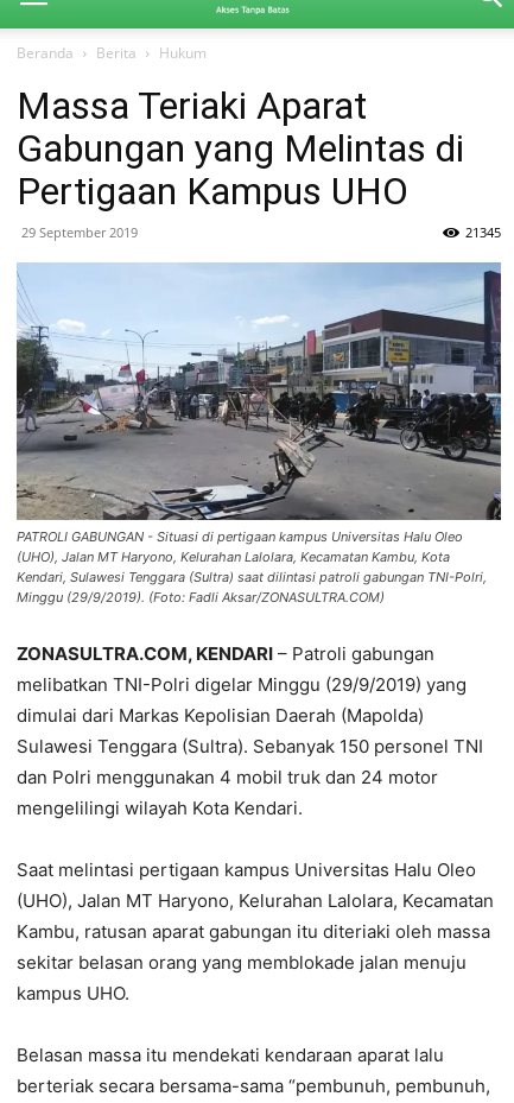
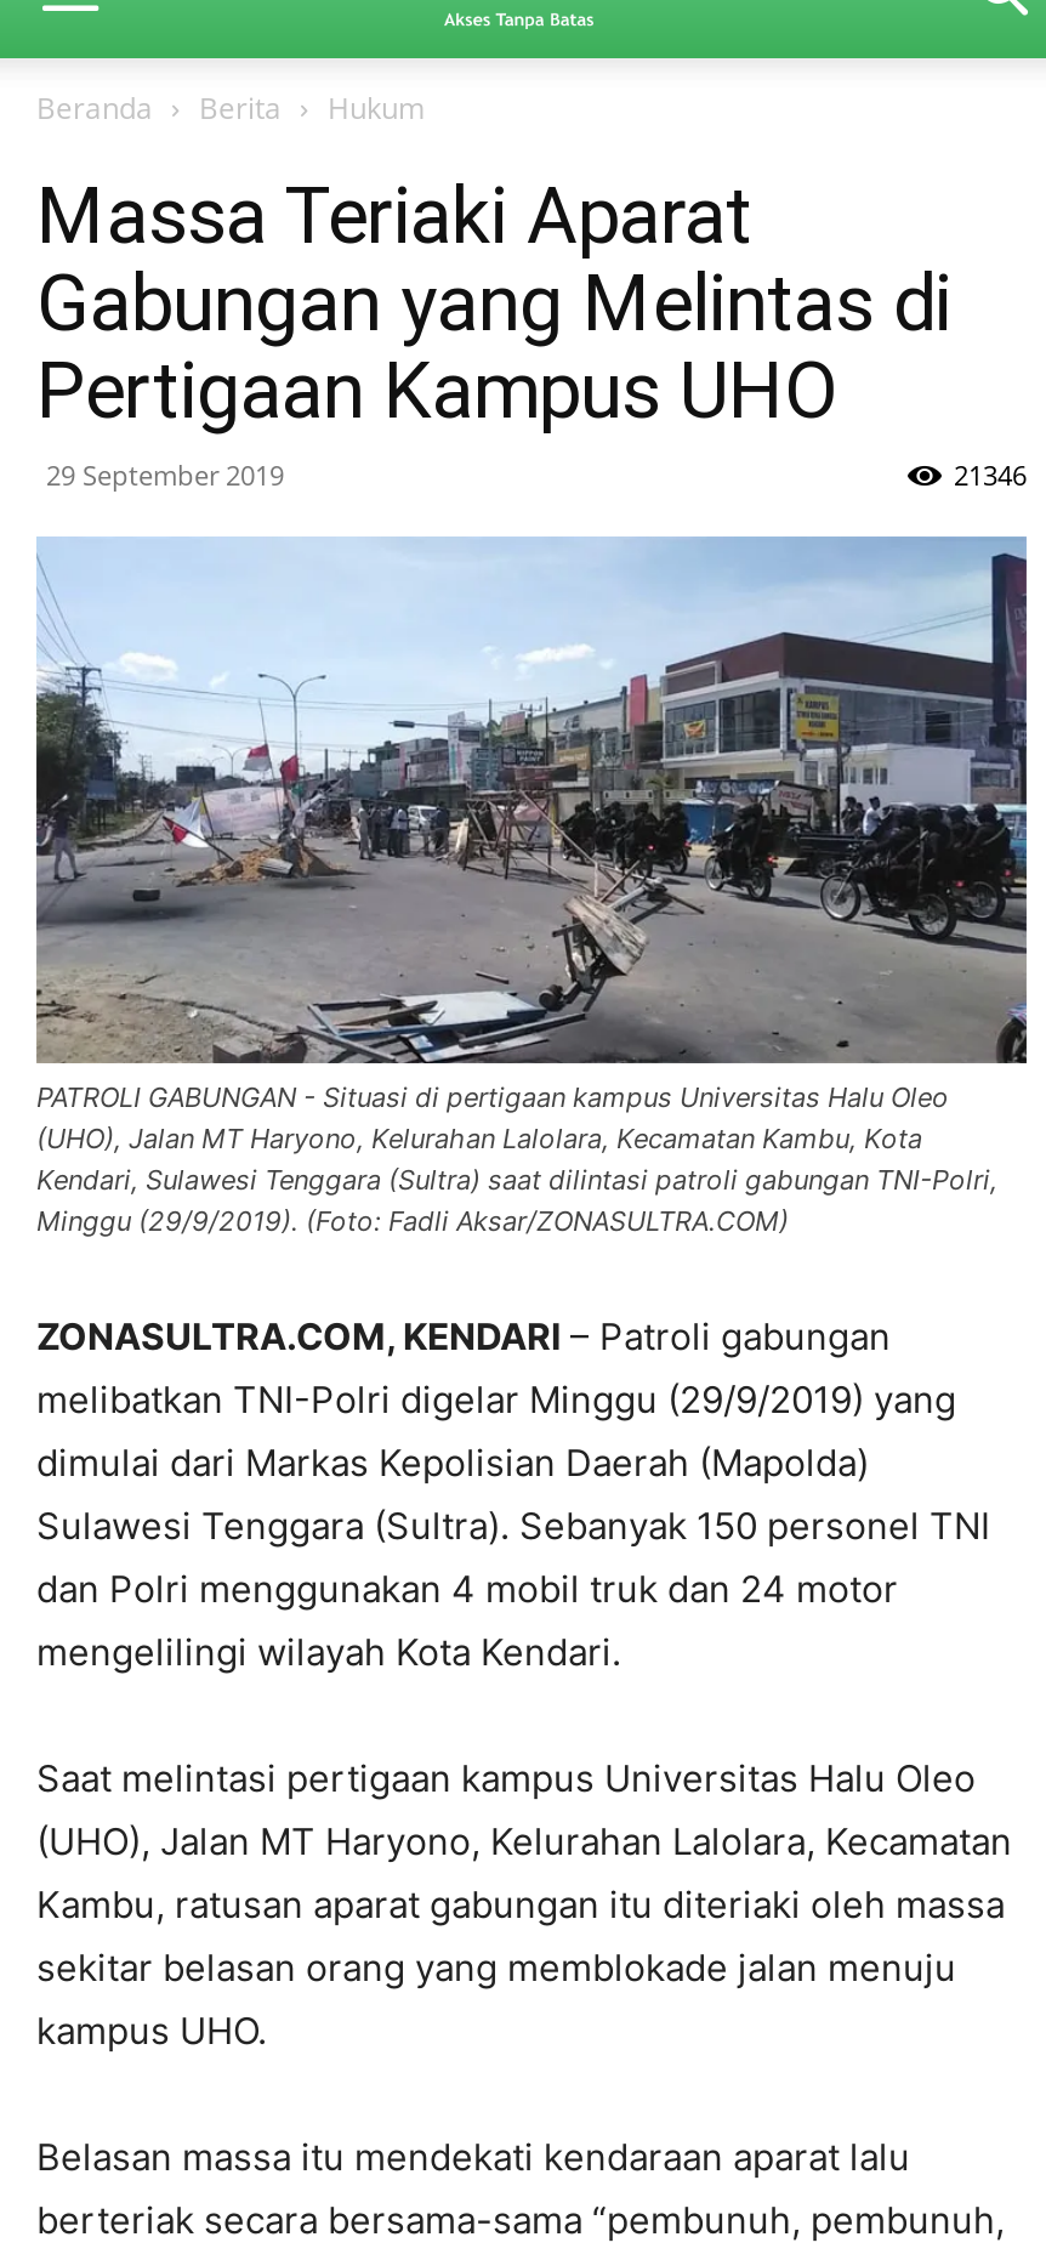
- 21345
+ 21346
